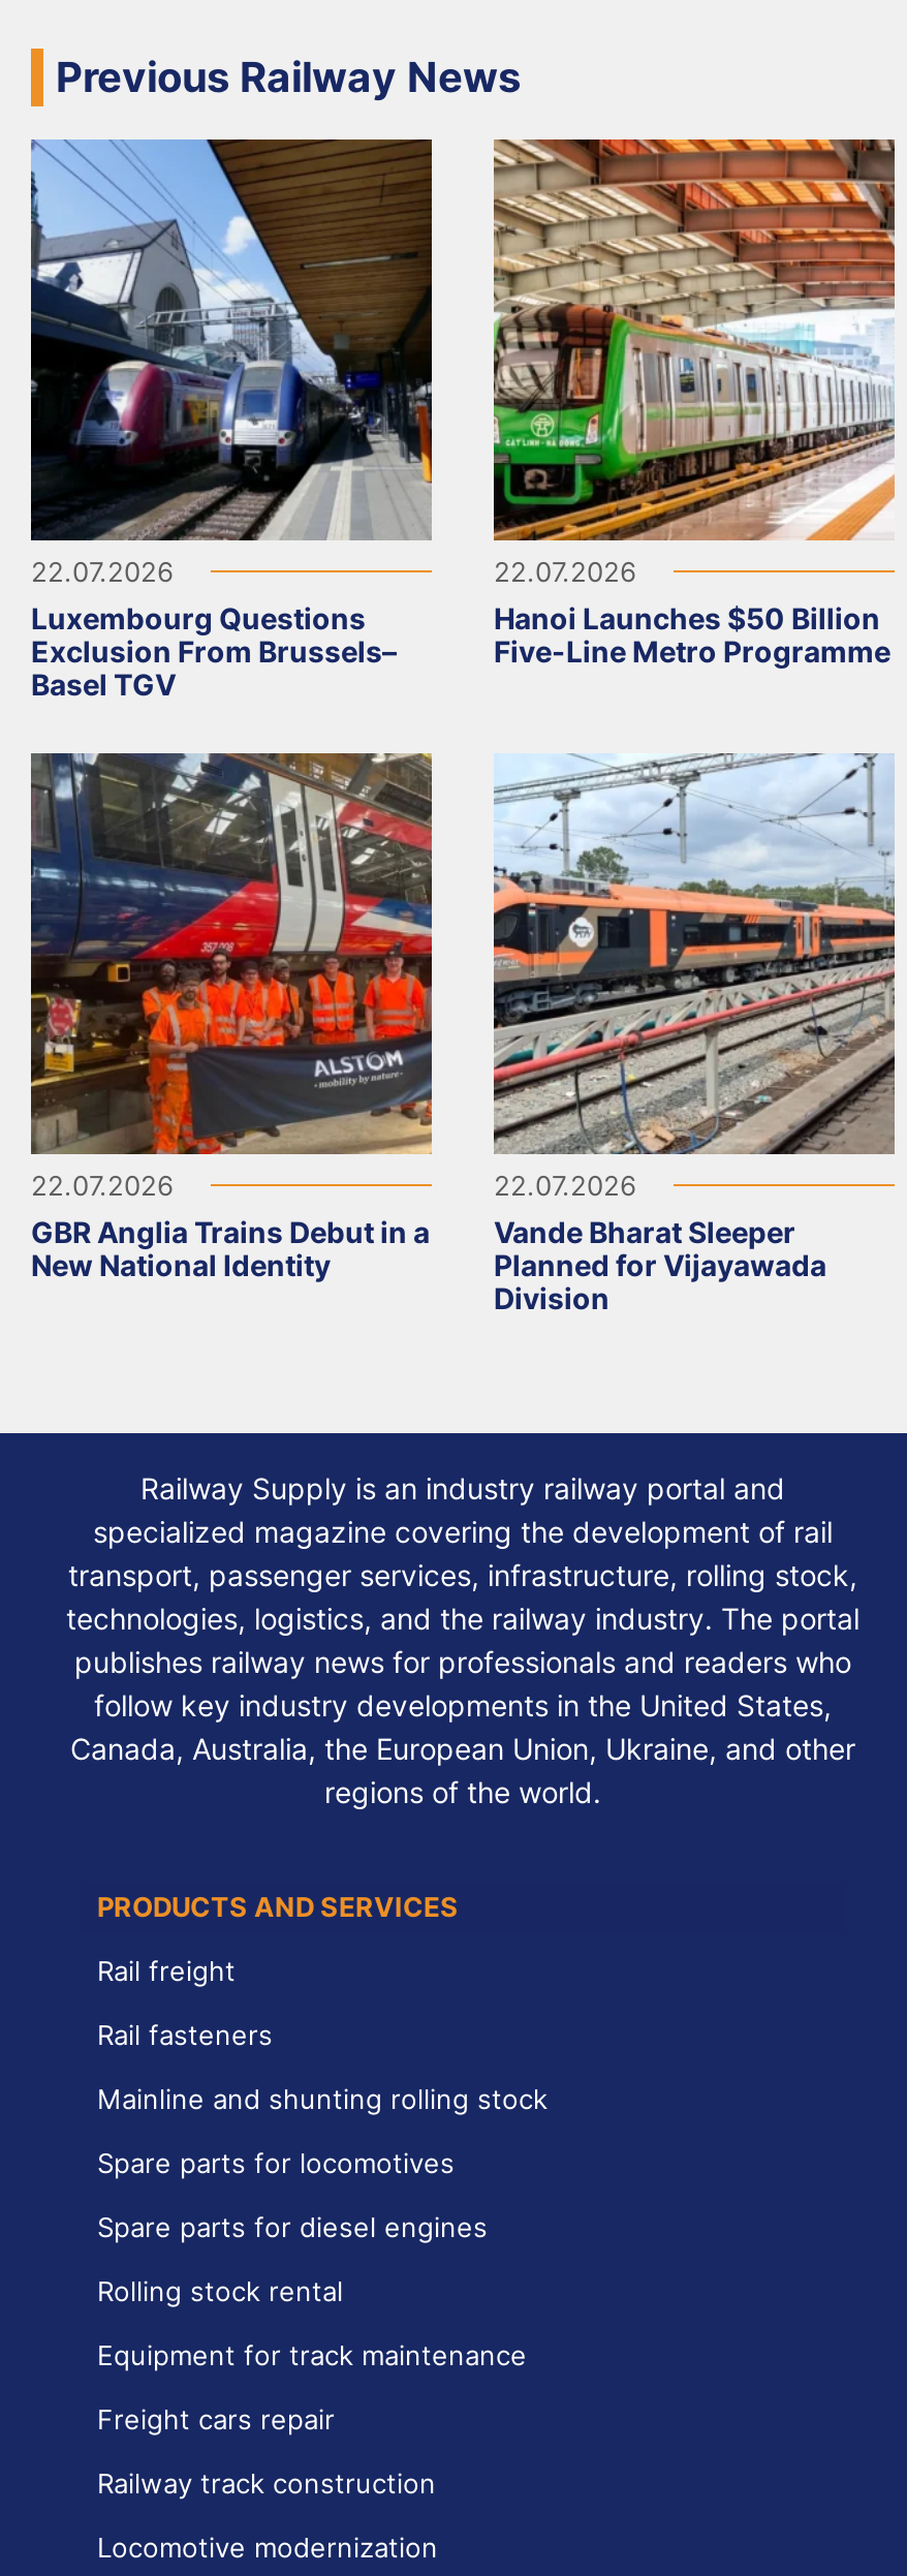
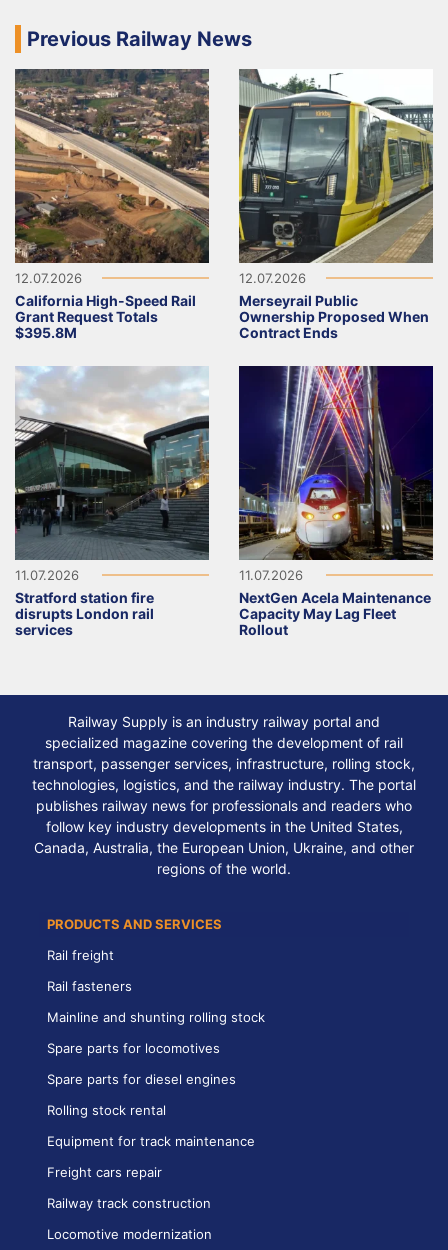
- [image]
- 22.07.2026
- Luxembourg Questions
- Exclusion From Brussels–
- Basel TGV
+ [image]
+ 12.07.2026
+ California High-Speed Rail
+ Grant Request Totals
+ $395.8M

- [image]
- 22.07.2026
- Hanoi Launches $50 Billion
- Five-Line Metro Programme
+ [image]
+ 12.07.2026
+ Merseyrail Public
+ Ownership Proposed When
+ Contract Ends

- [image]
- 22.07.2026
- GBR Anglia Trains Debut in a
- New National Identity
+ [image]
+ 11.07.2026
+ Stratford station fire
+ disrupts London rail
+ services

- [image]
- 22.07.2026
- Vande Bharat Sleeper
- Planned for Vijayawada
- Division
+ [image]
+ 11.07.2026
+ NextGen Acela Maintenance
+ Capacity May Lag Fleet
+ Rollout
